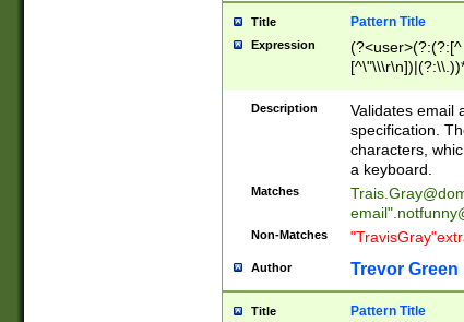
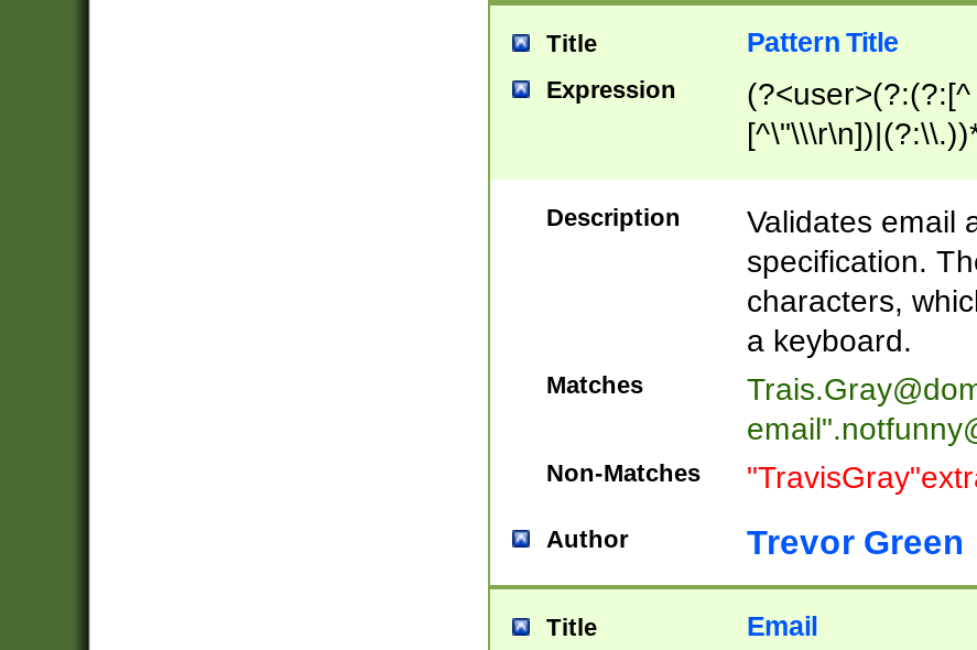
- Pattern Title
+ Email
